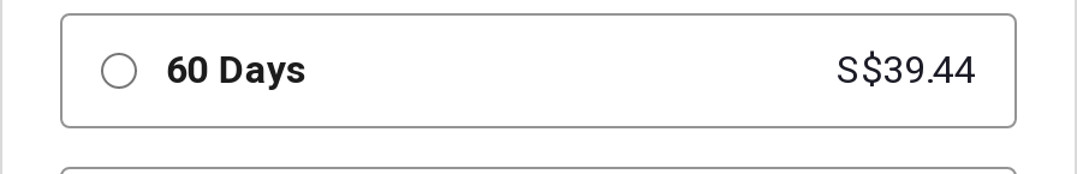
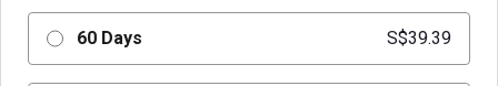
- S$39.44
+ S$39.39
